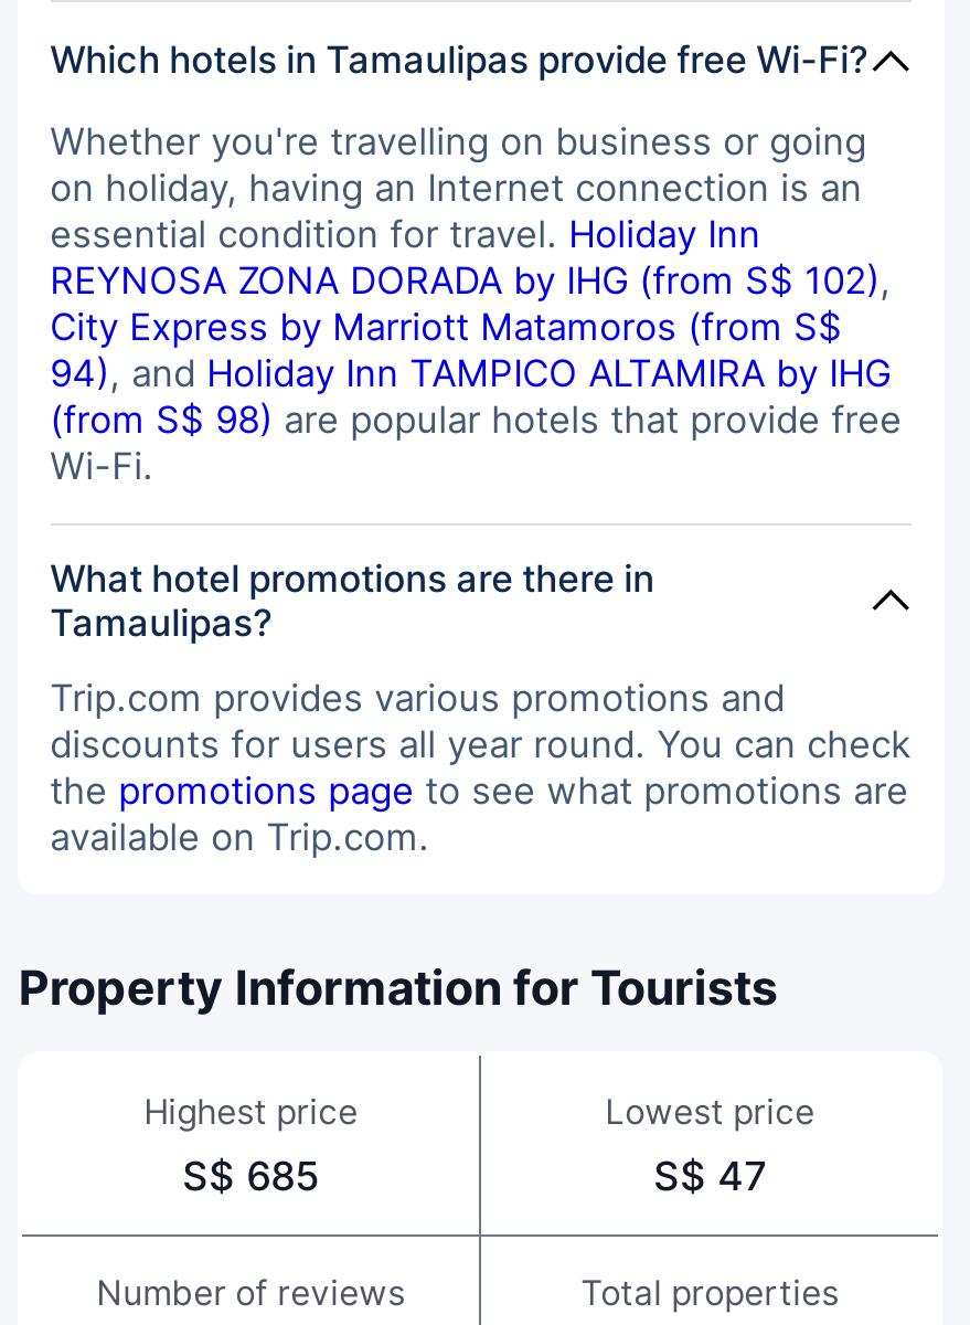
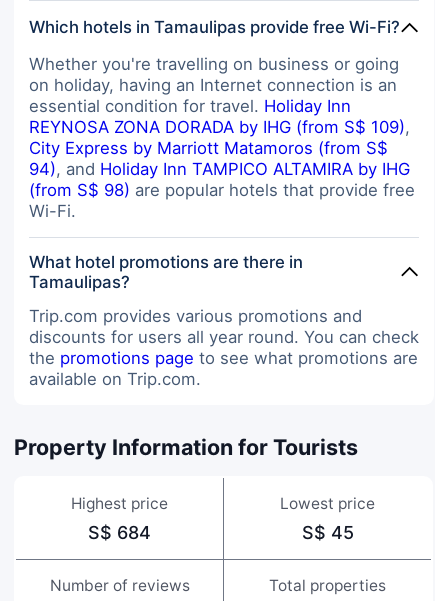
- REYNOSA ZONA DORADA by IHG (from S$ 102),
+ REYNOSA ZONA DORADA by IHG (from S$ 109),

- S$ 685
+ S$ 684

- S$ 47
+ S$ 45
